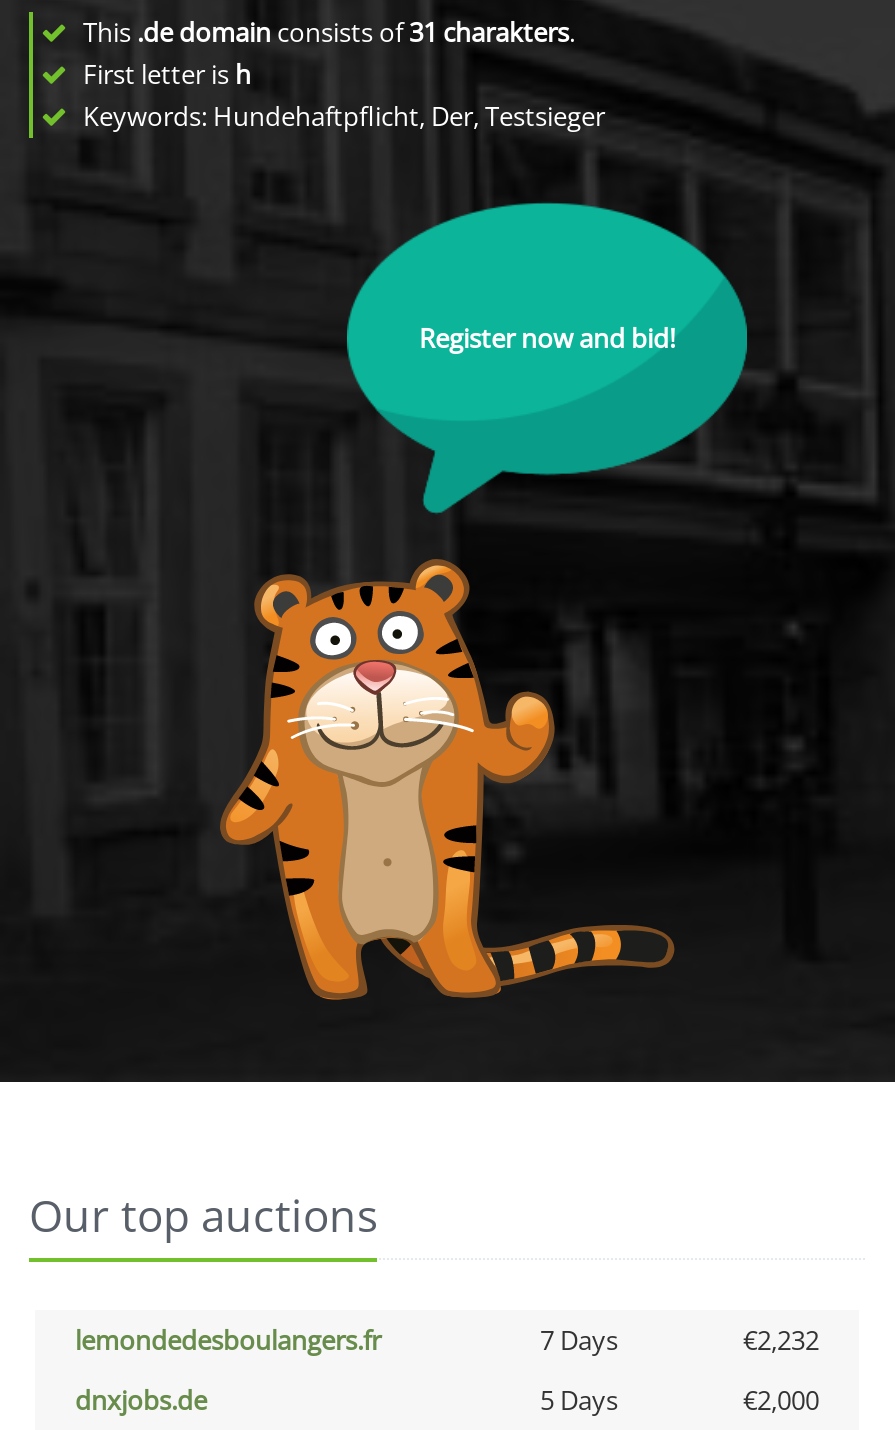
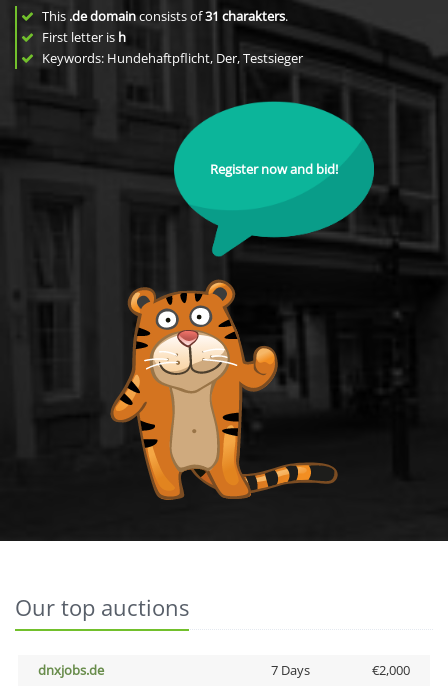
- lemondedesboulangers.fr
- 7 Days
- €2,232

- 5 Days
+ 7 Days
